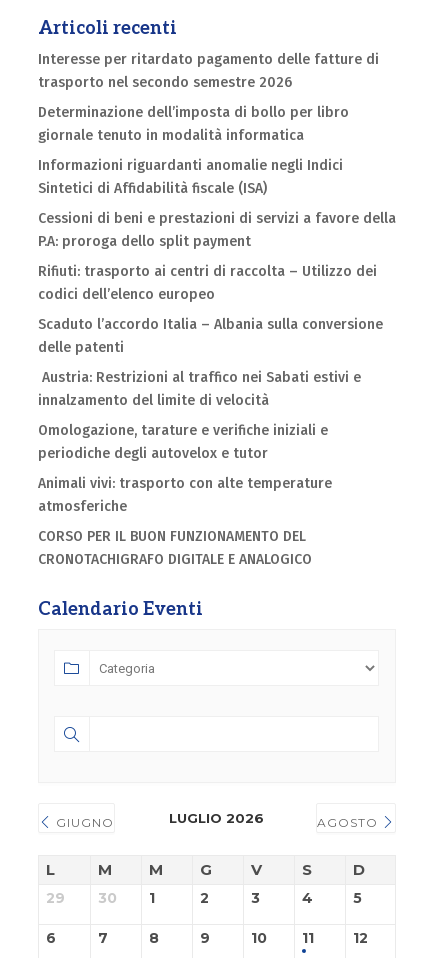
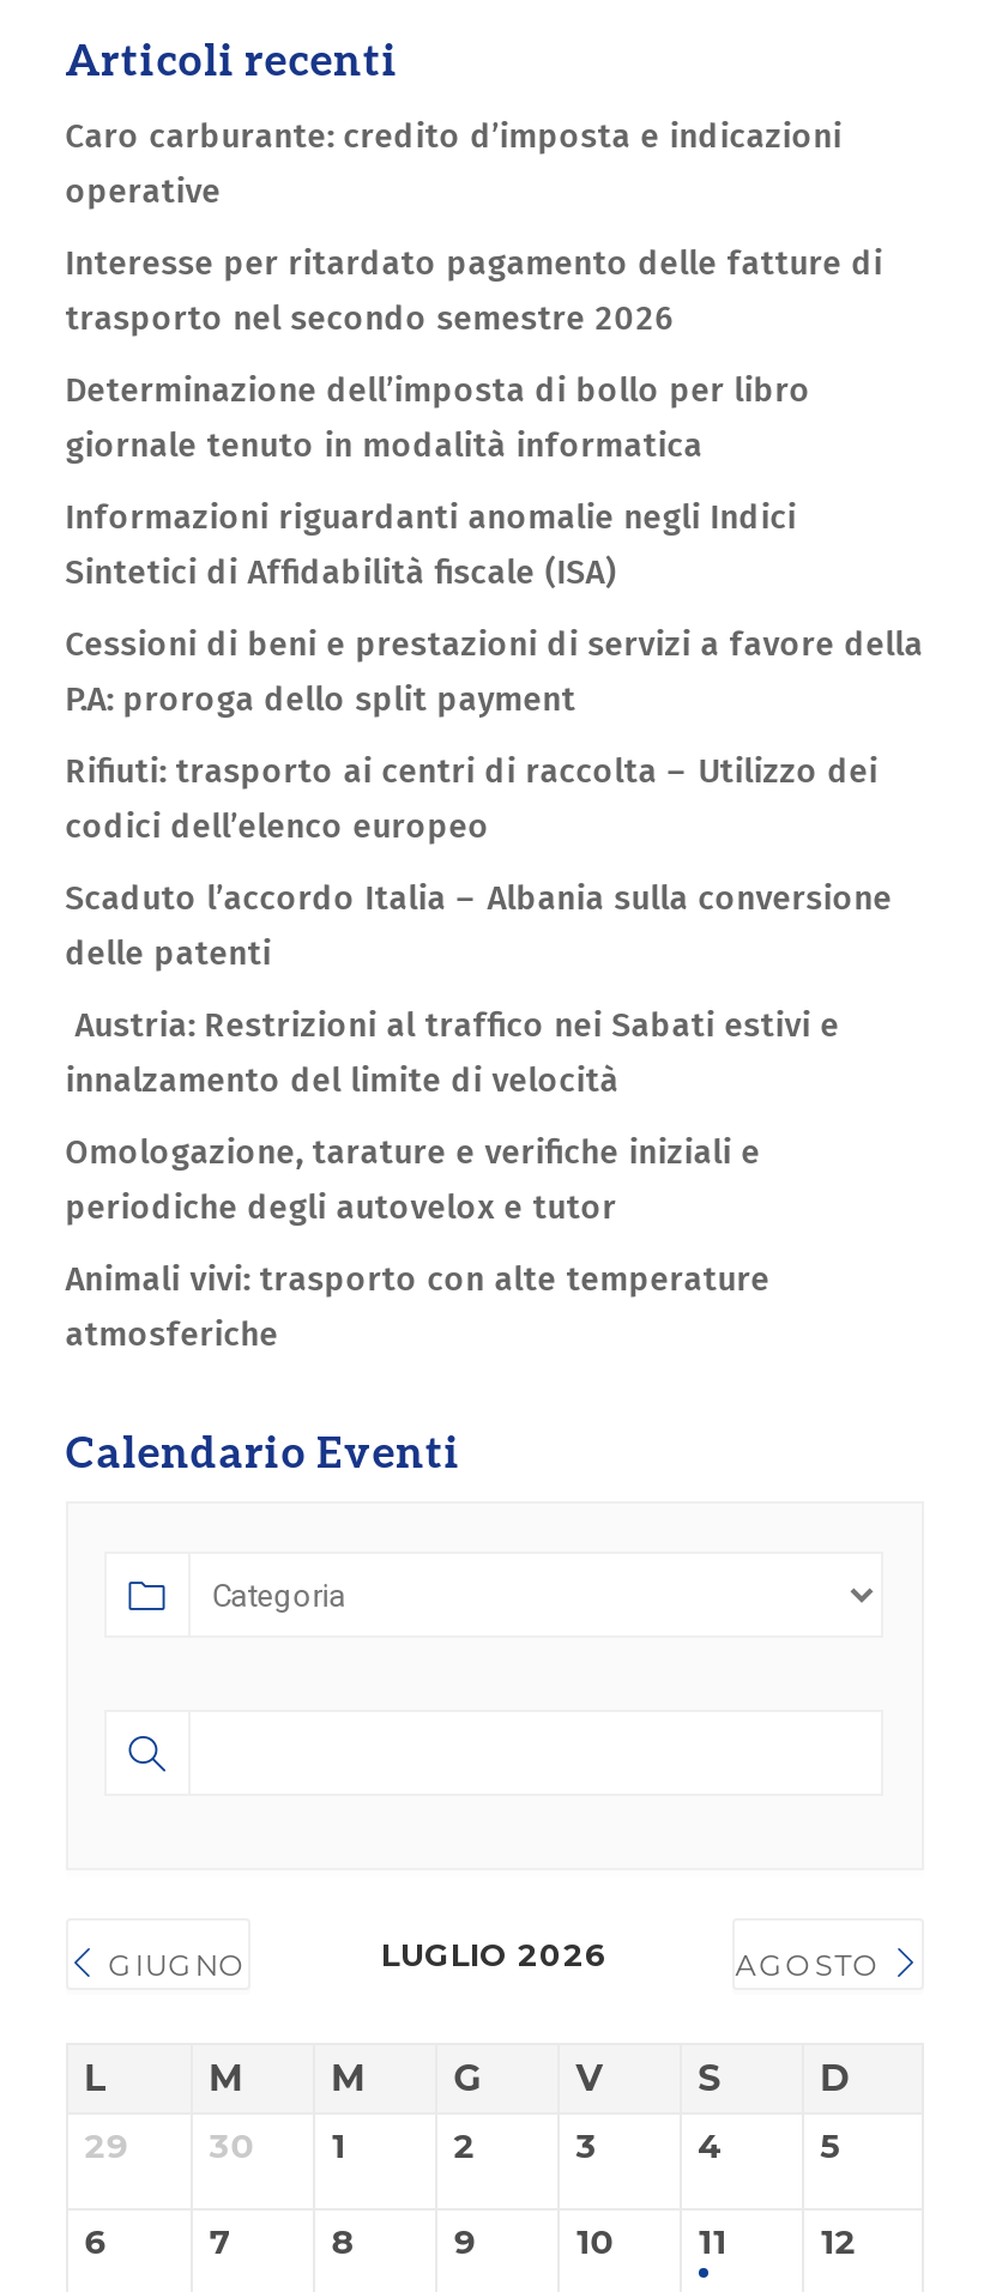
+ Caro carburante: credito d’imposta e indicazioni
+ operative

moved down: Interesse per ritardato pagamento delle fatture di | trasporto nel secondo semestre 2026 | Determinazione dell’imposta di bollo per libro | ... | Animali vivi: trasporto con alte temperature | atmosferiche

- CORSO PER IL BUON FUNZIONAMENTO DEL
- CRONOTACHIGRAFO DIGITALE E ANALOGICO
